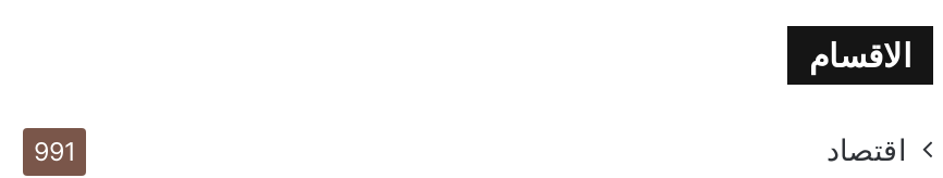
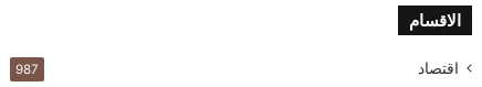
- 991
+ 987
